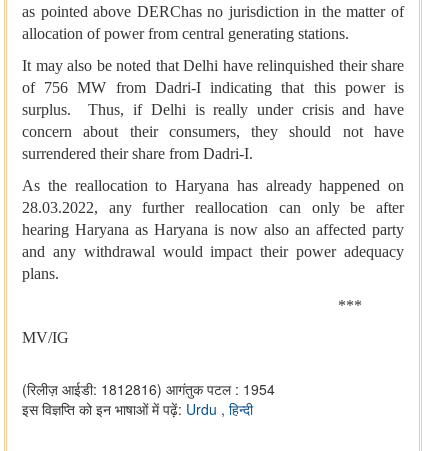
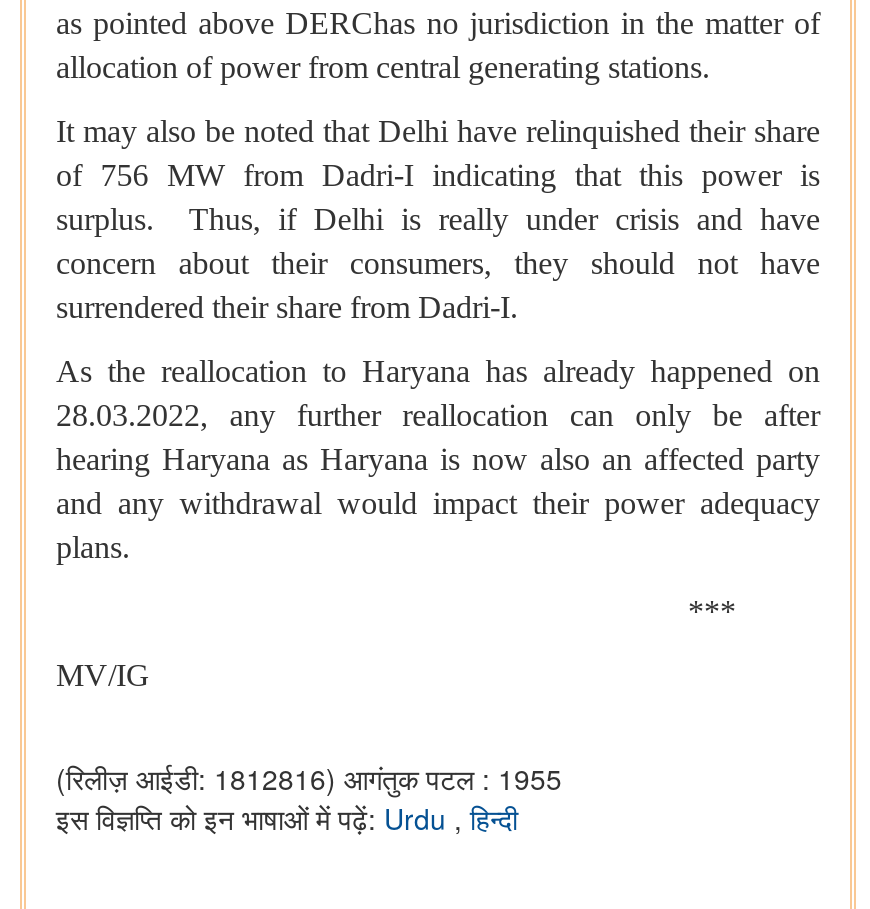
- (रिलीज़ आईडी: 1812816) आगंतुक पटल : 1954
+ (रिलीज़ आईडी: 1812816) आगंतुक पटल : 1955
